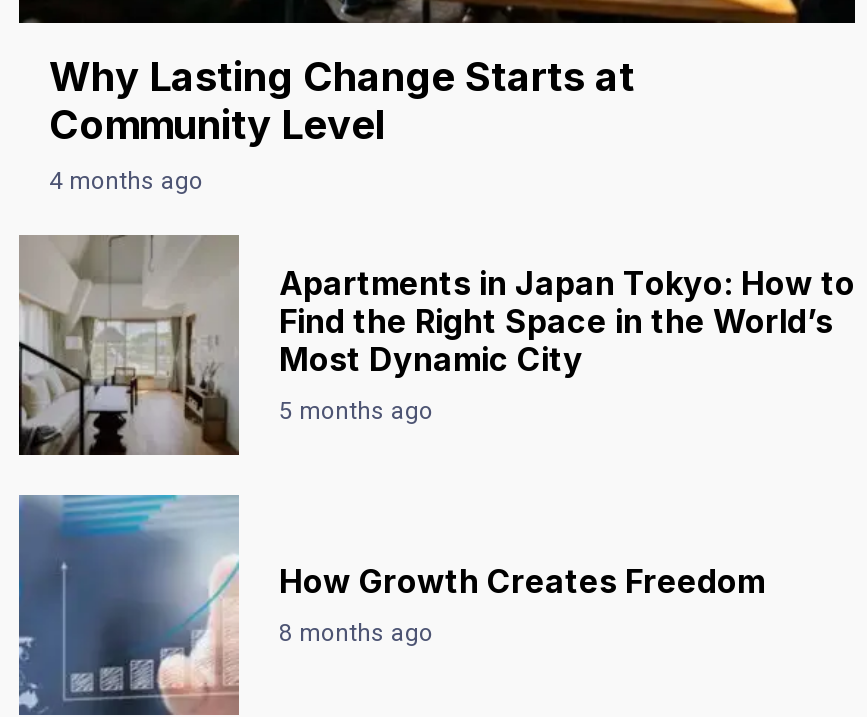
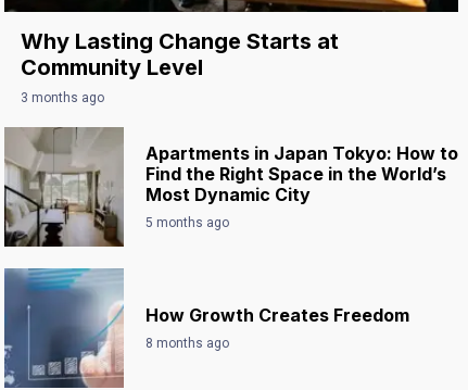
- 4 months ago
+ 3 months ago
